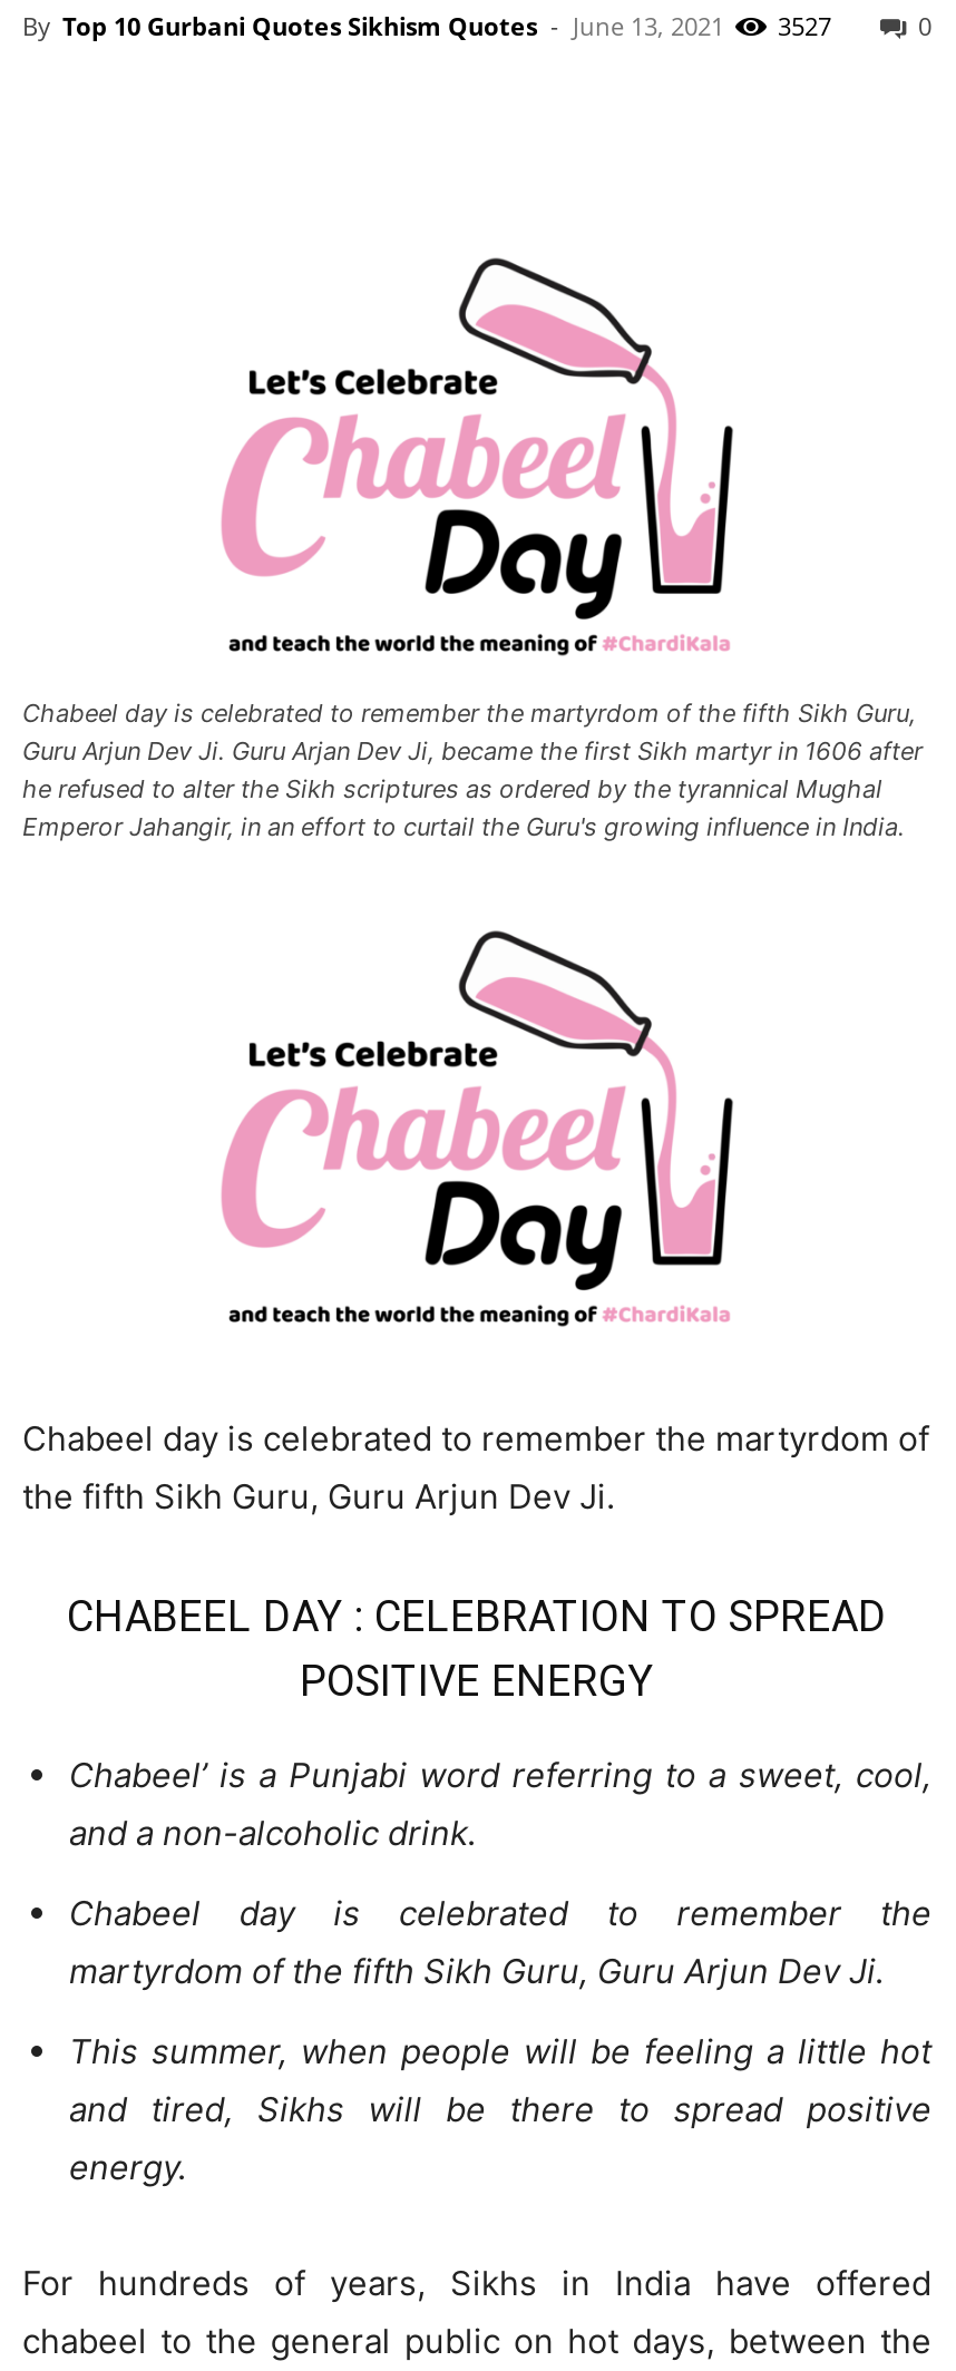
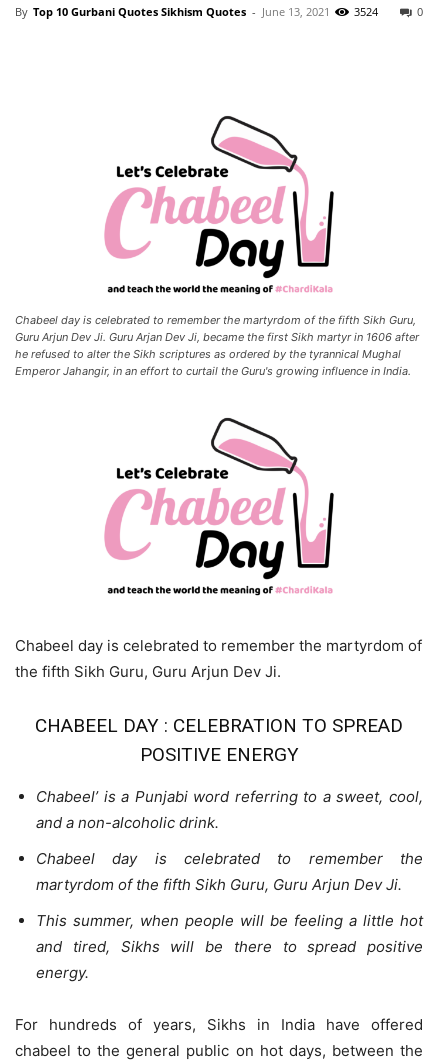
- By Top 10 Gurbani Quotes Sikhism Quotes - June 13, 2021 3527
+ By Top 10 Gurbani Quotes Sikhism Quotes - June 13, 2021 3524
